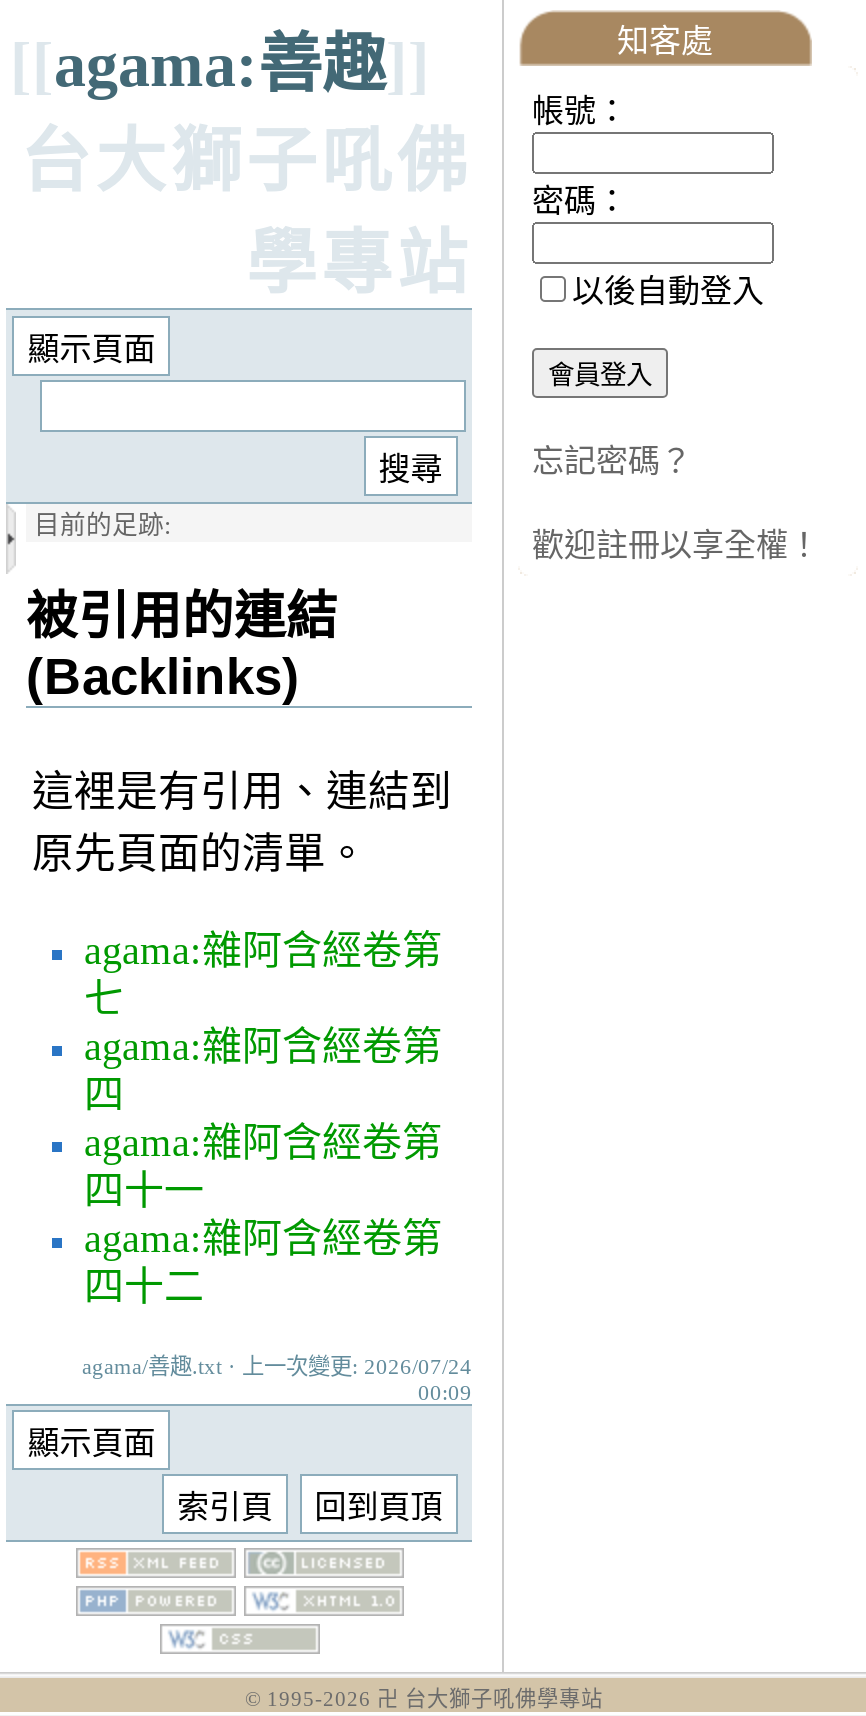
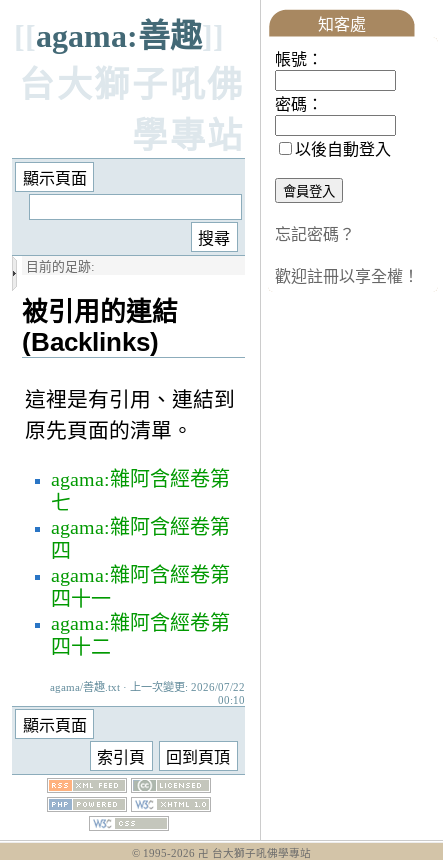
- agama/善趣.txt · 上一次變更: 2026/07/24
+ agama/善趣.txt · 上一次變更: 2026/07/22

- 00:09
+ 00:10
